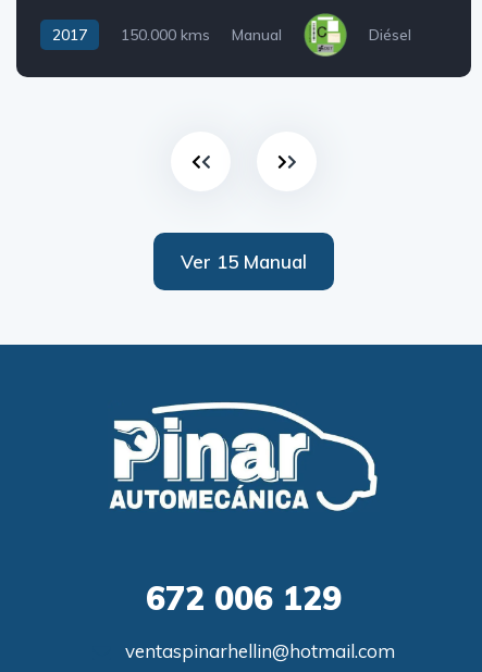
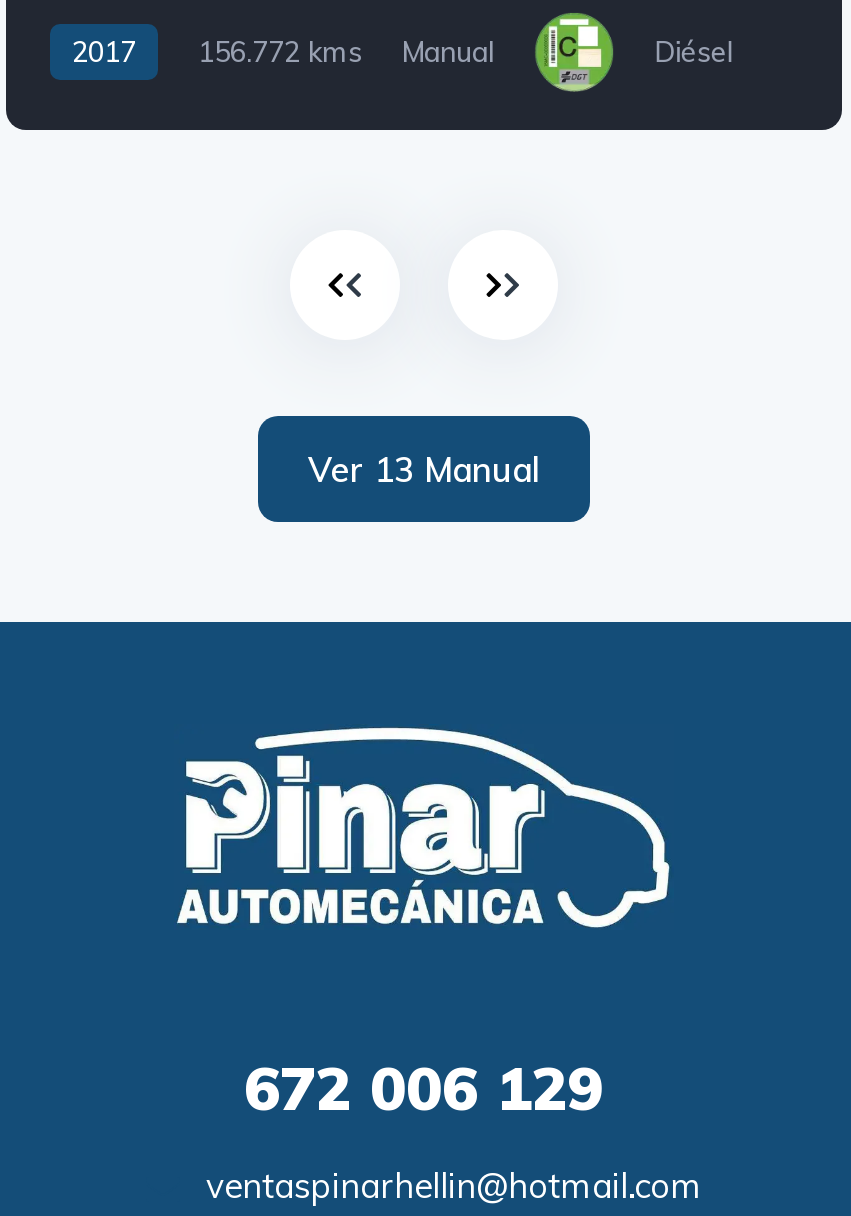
- 2017 150.000 kms Manual
+ 2017 156.772 kms Manual

- Ver 15 Manual
+ Ver 13 Manual
